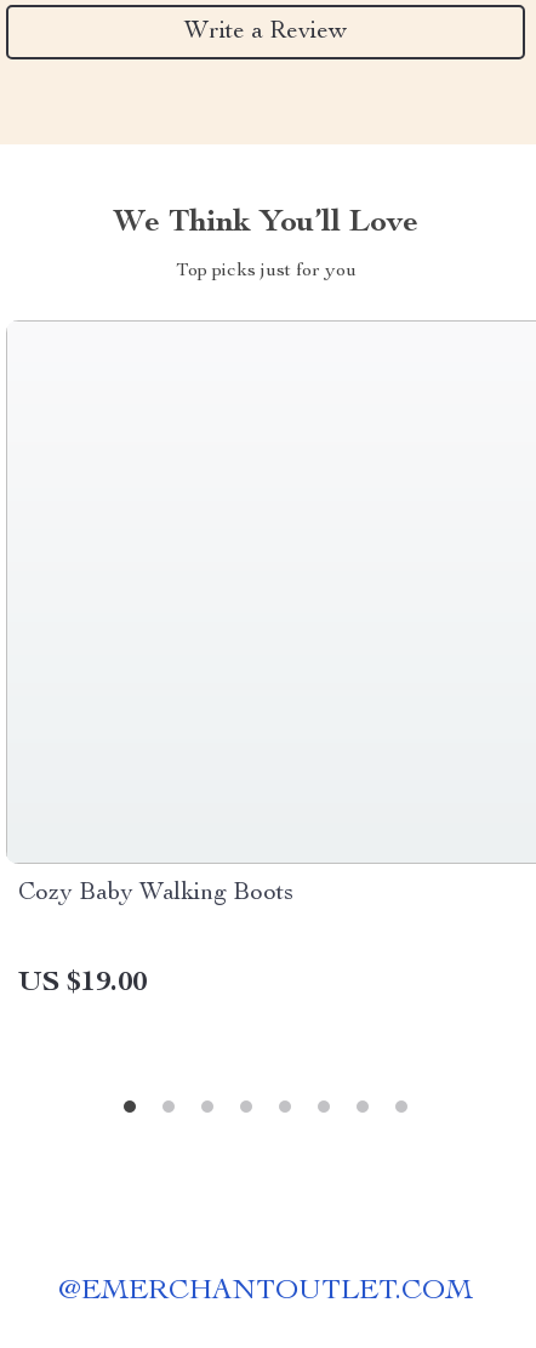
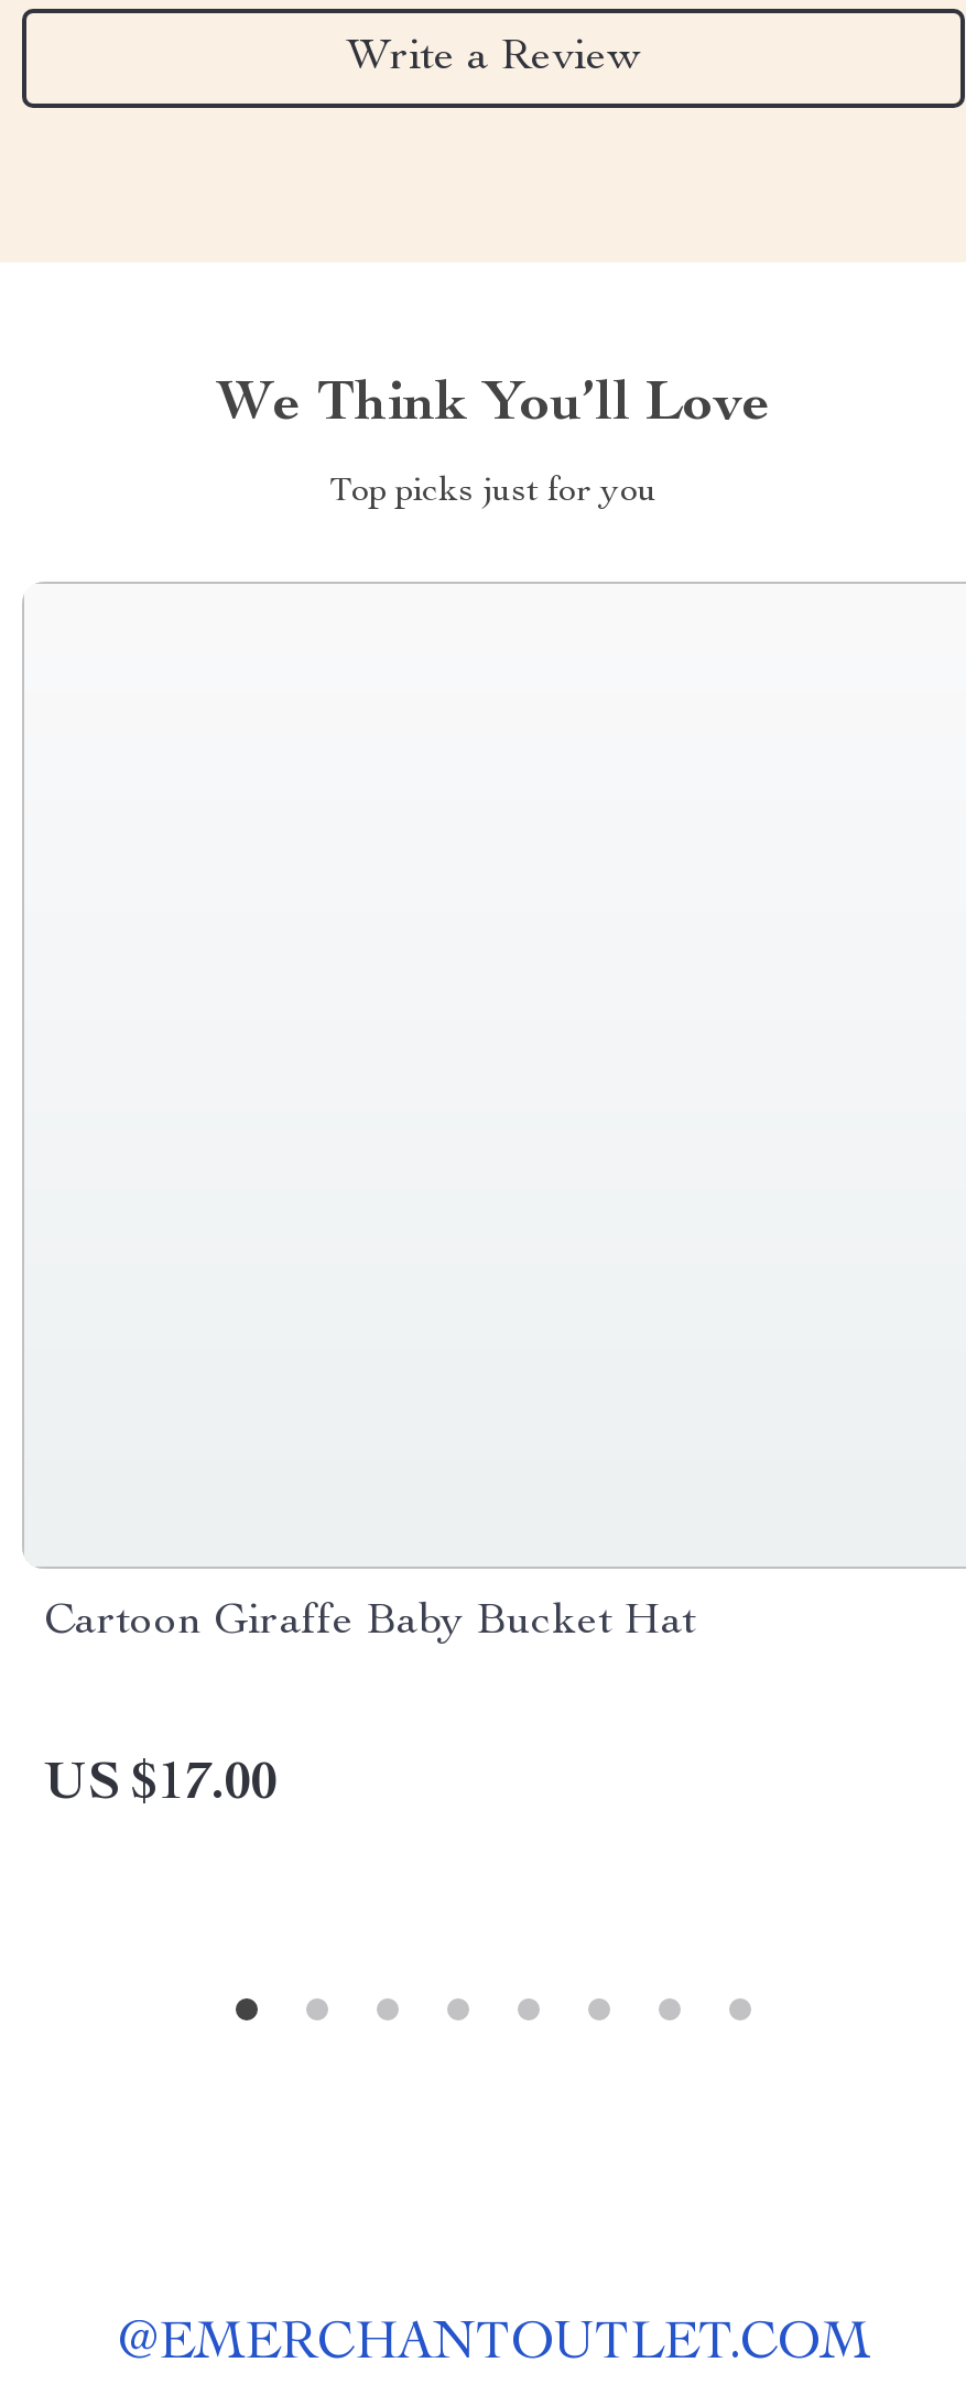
- Cozy Baby Walking Boots
+ Cartoon Giraffe Baby Bucket Hat

- US $19.00
+ US $17.00
